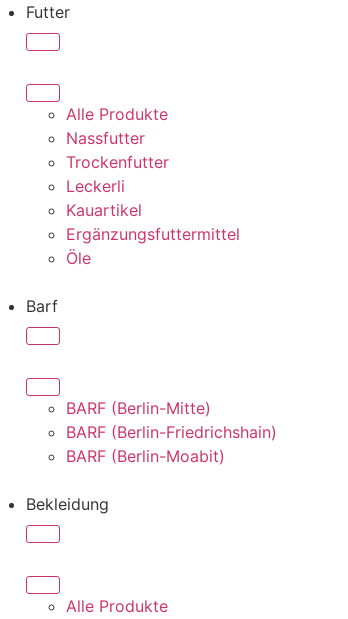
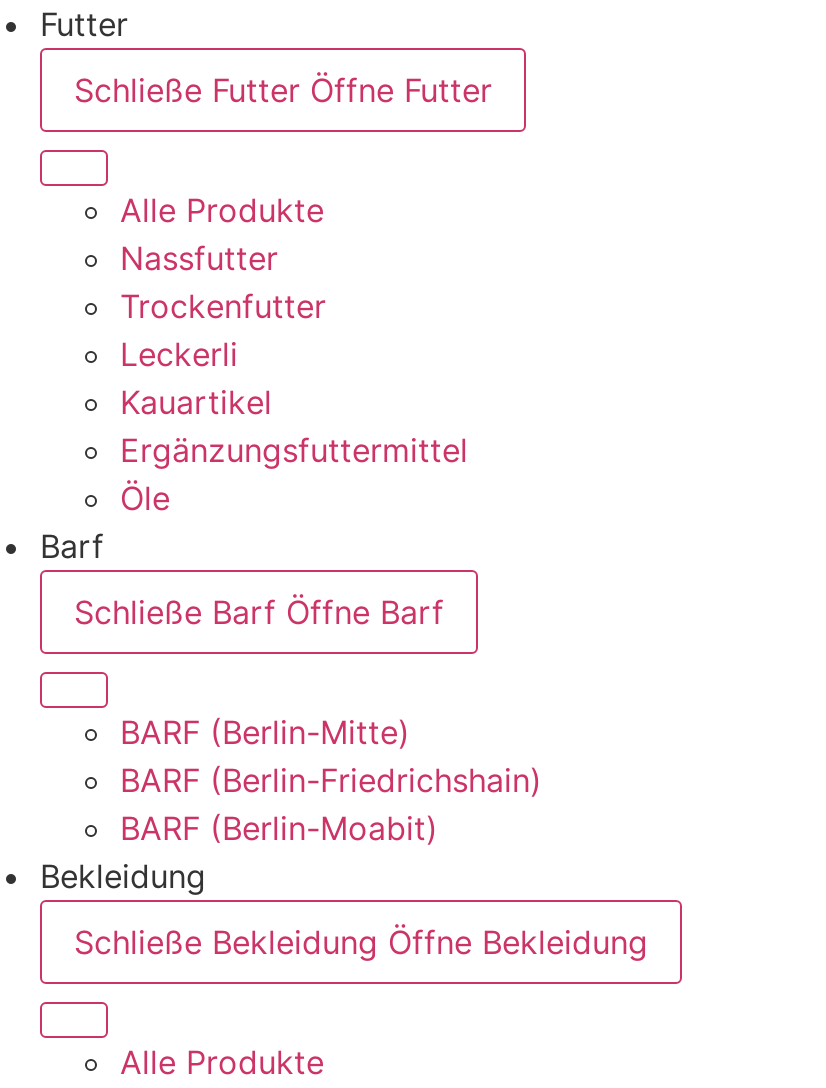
+ Schließe Futter Öffne Futter

+ Schließe Barf Öffne Barf

+ Schließe Bekleidung Öffne Bekleidung
